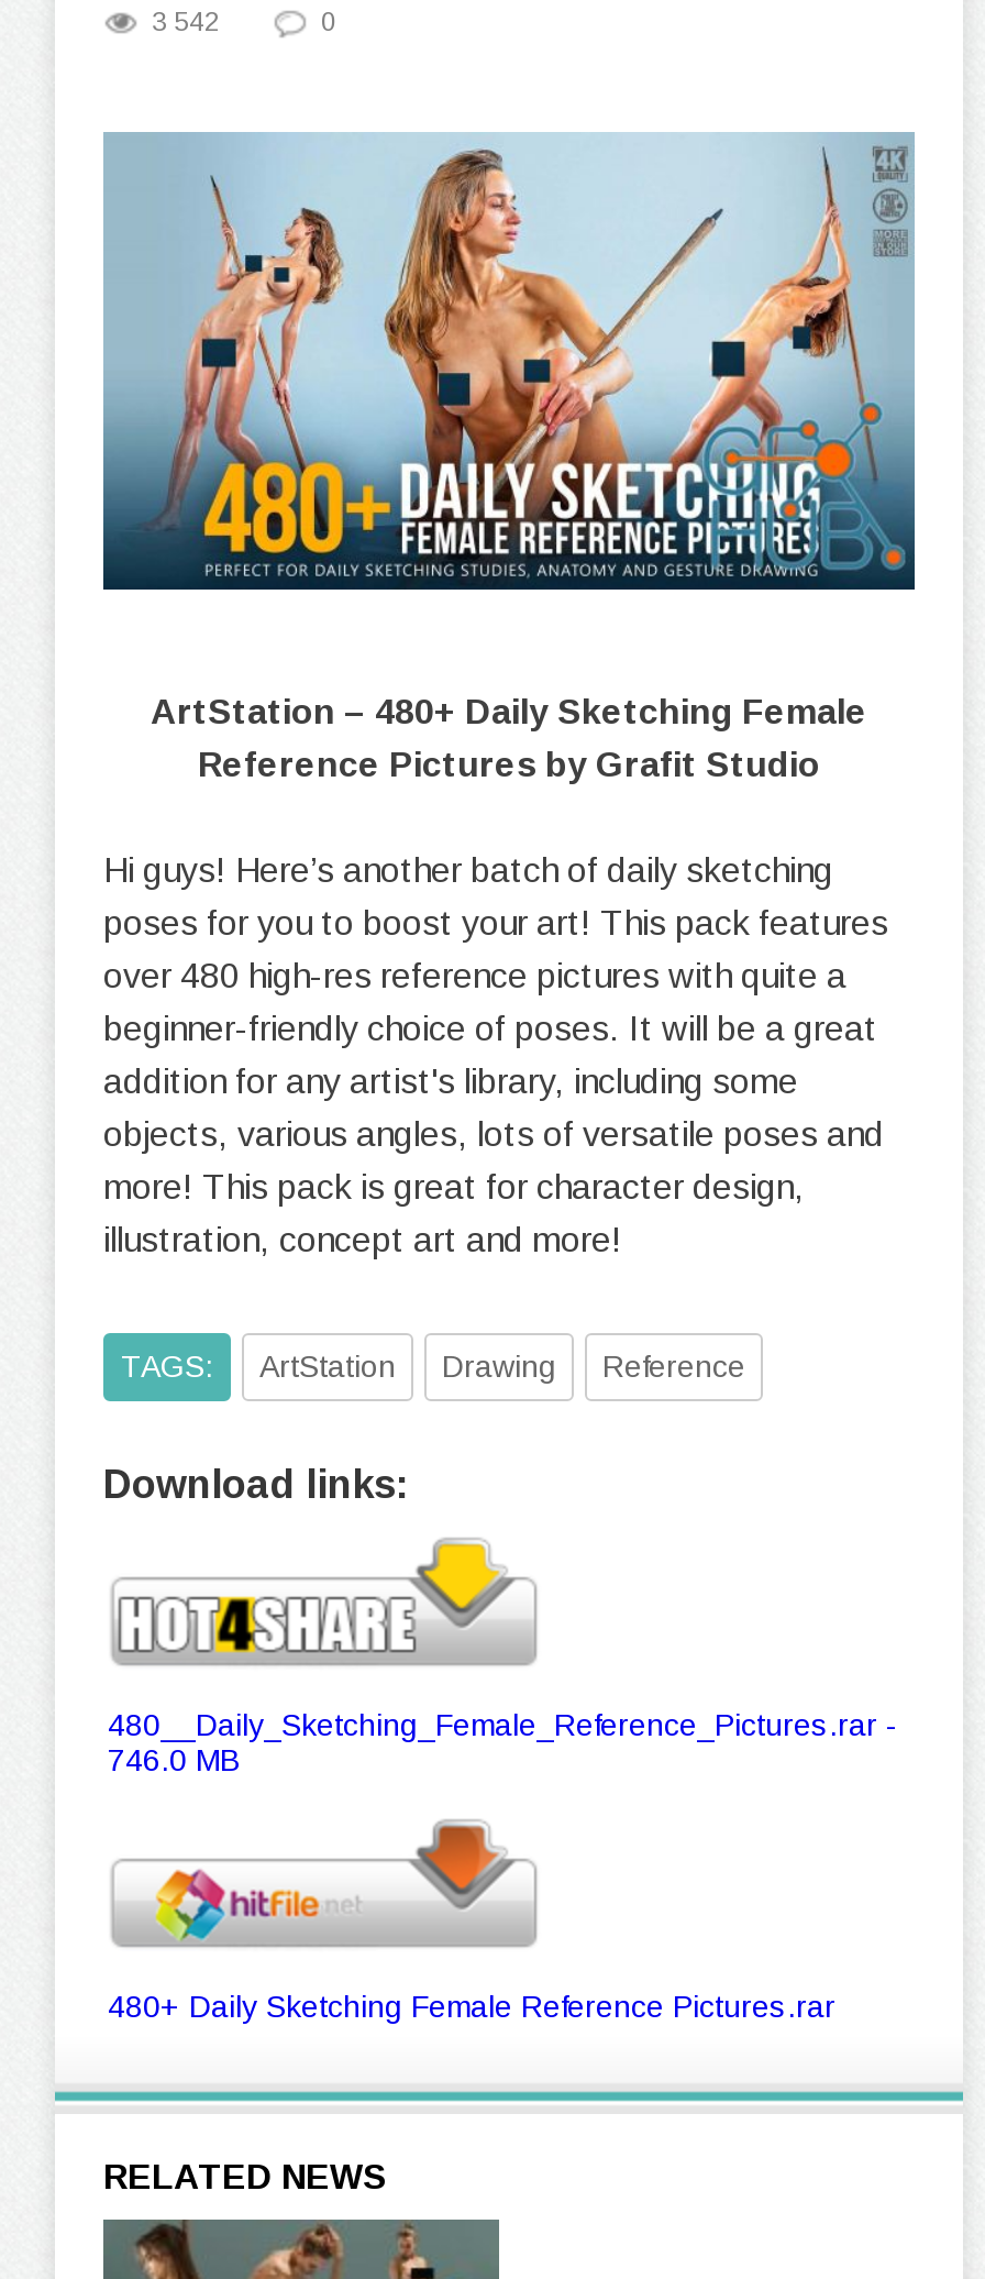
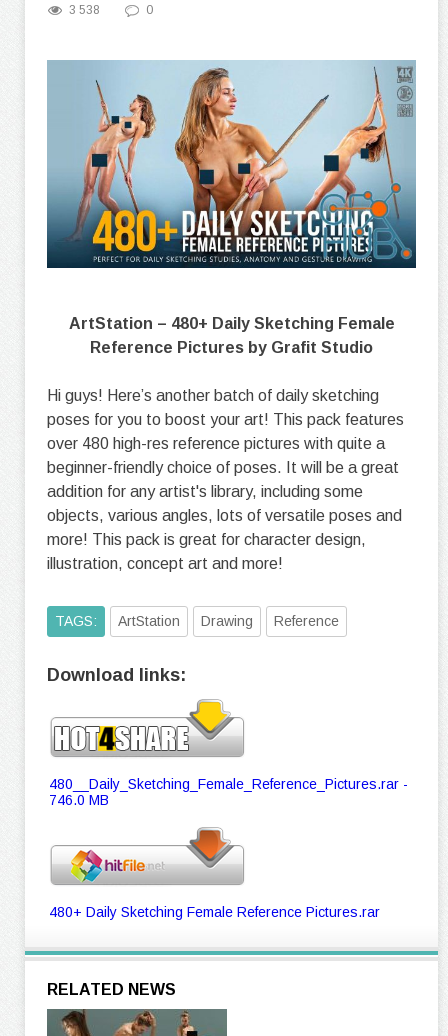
- 3 542
+ 3 538
